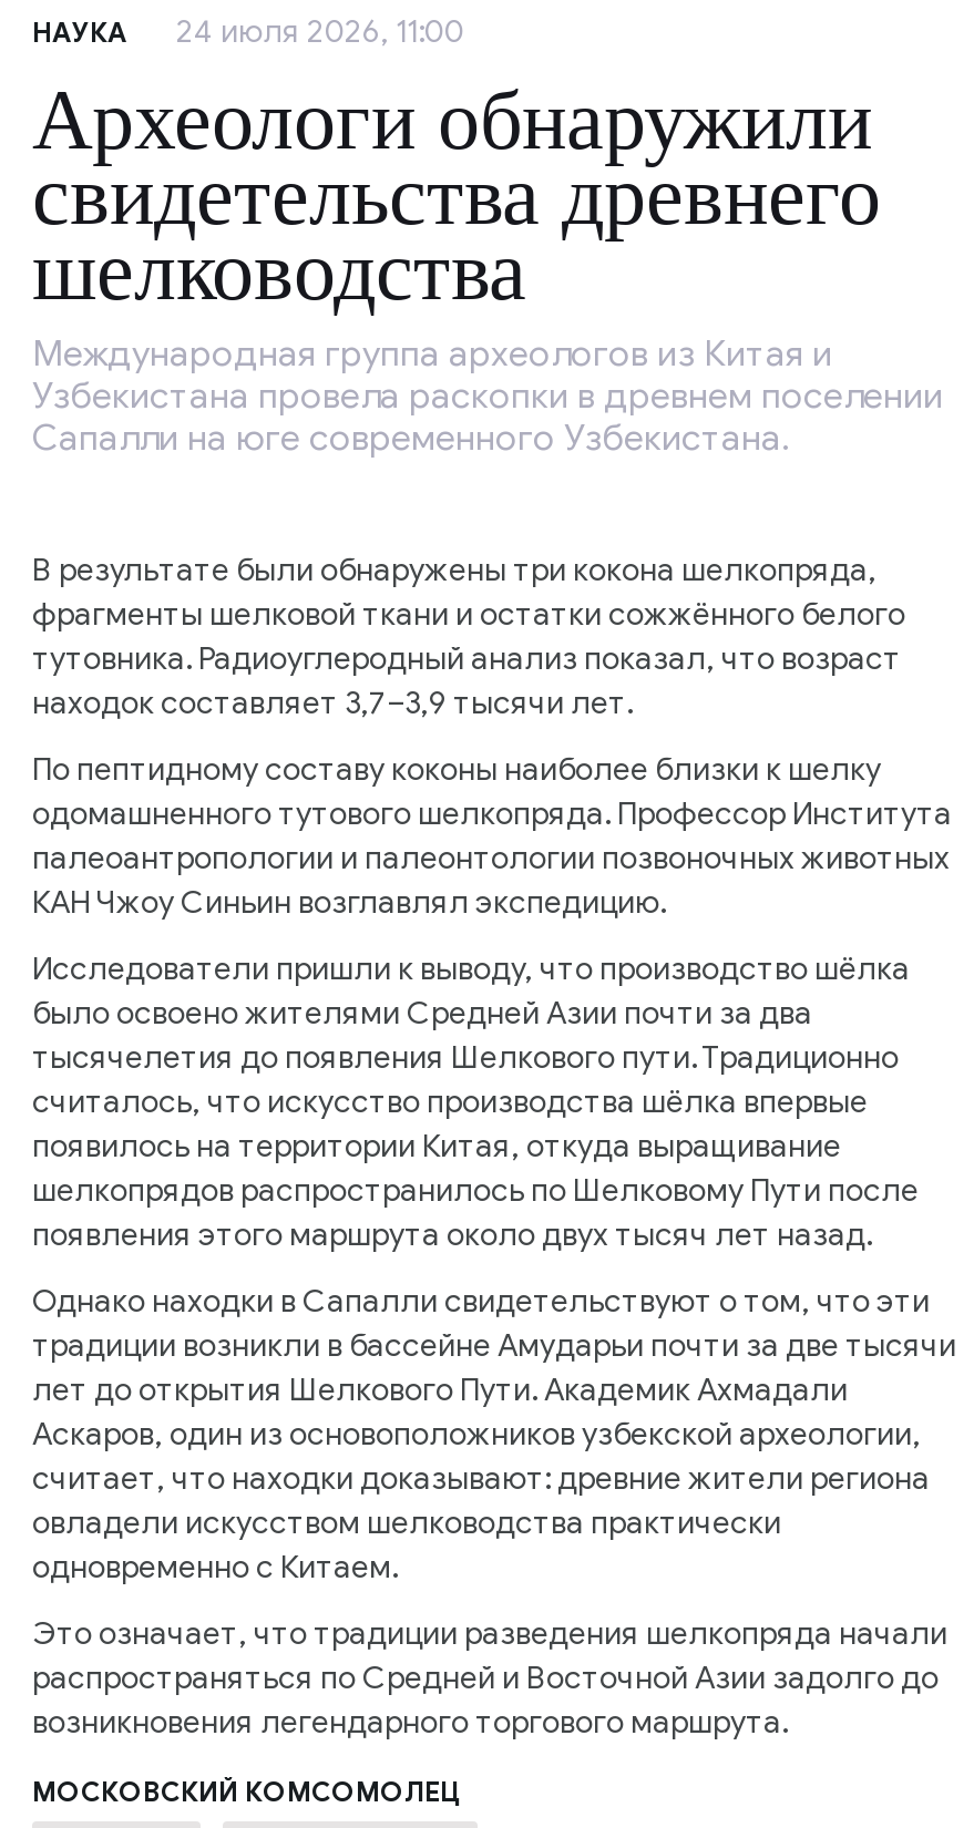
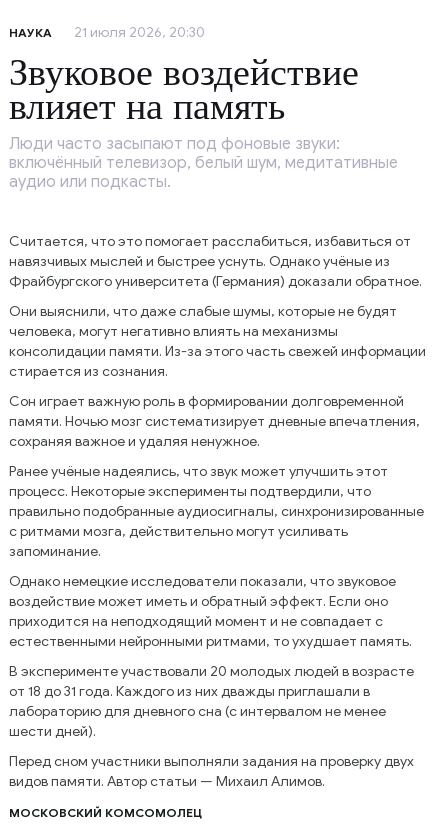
- 24 июля 2026, 11:00
- Археологи обнаружили
- свидетельства древнего
- шелководства
- Международная группа археологов из Китая и
- Узбекистана провела раскопки в древнем поселении
- Сапалли на юге современного Узбекистана.
- В результате были обнаружены три кокона шелкопряда,
- фрагменты шелковой ткани и остатки сожжённого белого
- тутовника. Радиоуглеродный анализ показал, что возраст
- находок составляет 3,7–3,9 тысячи лет.
- По пептидному составу коконы наиболее близки к шелку
- одомашненного тутового шелкопряда. Профессор Института
- палеоантропологии и палеонтологии позвоночных животных
- КАН Чжоу Синьин возглавлял экспедицию.
- Исследователи пришли к выводу, что производство шёлка
- было освоено жителями Средней Азии почти за два
- тысячелетия до появления Шелкового пути. Традиционно
- считалось, что искусство производства шёлка впервые
- появилось на территории Китая, откуда выращивание
- шелкопрядов распространилось по Шелковому Пути после
- появления этого маршрута около двух тысяч лет назад.
- Однако находки в Сапалли свидетельствуют о том, что эти
- традиции возникли в бассейне Амударьи почти за две тысячи
- лет до открытия Шелкового Пути. Академик Ахмадали
- Аскаров, один из основоположников узбекской археологии,
- считает, что находки доказывают: древние жители региона
- овладели искусством шелководства практически
- одновременно с Китаем.
- Это означает, что традиции разведения шелкопряда начали
- распространяться по Средней и Восточной Азии задолго до
- возникновения легендарного торгового маршрута.
+ 21 июля 2026, 20:30
+ Звуковое воздействие
+ влияет на память
+ Люди часто засыпают под фоновые звуки:
+ включённый телевизор, белый шум, медитативные
+ аудио или подкасты.
+ Считается, что это помогает расслабиться, избавиться от
+ навязчивых мыслей и быстрее уснуть. Однако учёные из
+ Фрайбургского университета (Германия) доказали обратное.
+ Они выяснили, что даже слабые шумы, которые не будят
+ человека, могут негативно влиять на механизмы
+ консолидации памяти. Из-за этого часть свежей информации
+ стирается из сознания.
+ Сон играет важную роль в формировании долговременной
+ памяти. Ночью мозг систематизирует дневные впечатления,
+ сохраняя важное и удаляя ненужное.
+ Ранее учёные надеялись, что звук может улучшить этот
+ процесс. Некоторые эксперименты подтвердили, что
+ правильно подобранные аудиосигналы, синхронизированные
+ с ритмами мозга, действительно могут усиливать
+ запоминание.
+ Однако немецкие исследователи показали, что звуковое
+ воздействие может иметь и обратный эффект. Если оно
+ приходится на неподходящий момент и не совпадает с
+ естественными нейронными ритмами, то ухудшает память.
+ В эксперименте участвовали 20 молодых людей в возрасте
+ от 18 до 31 года. Каждого из них дважды приглашали в
+ лабораторию для дневного сна (с интервалом не менее
+ шести дней).
+ Перед сном участники выполняли задания на проверку двух
+ видов памяти. Автор статьи — Михаил Алимов.
